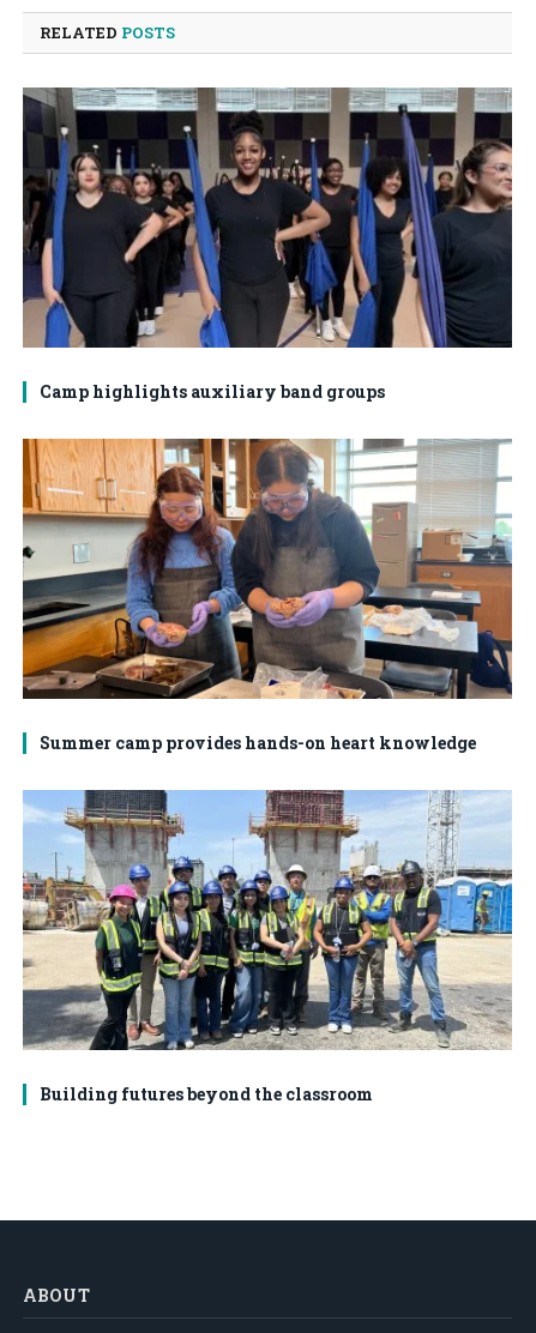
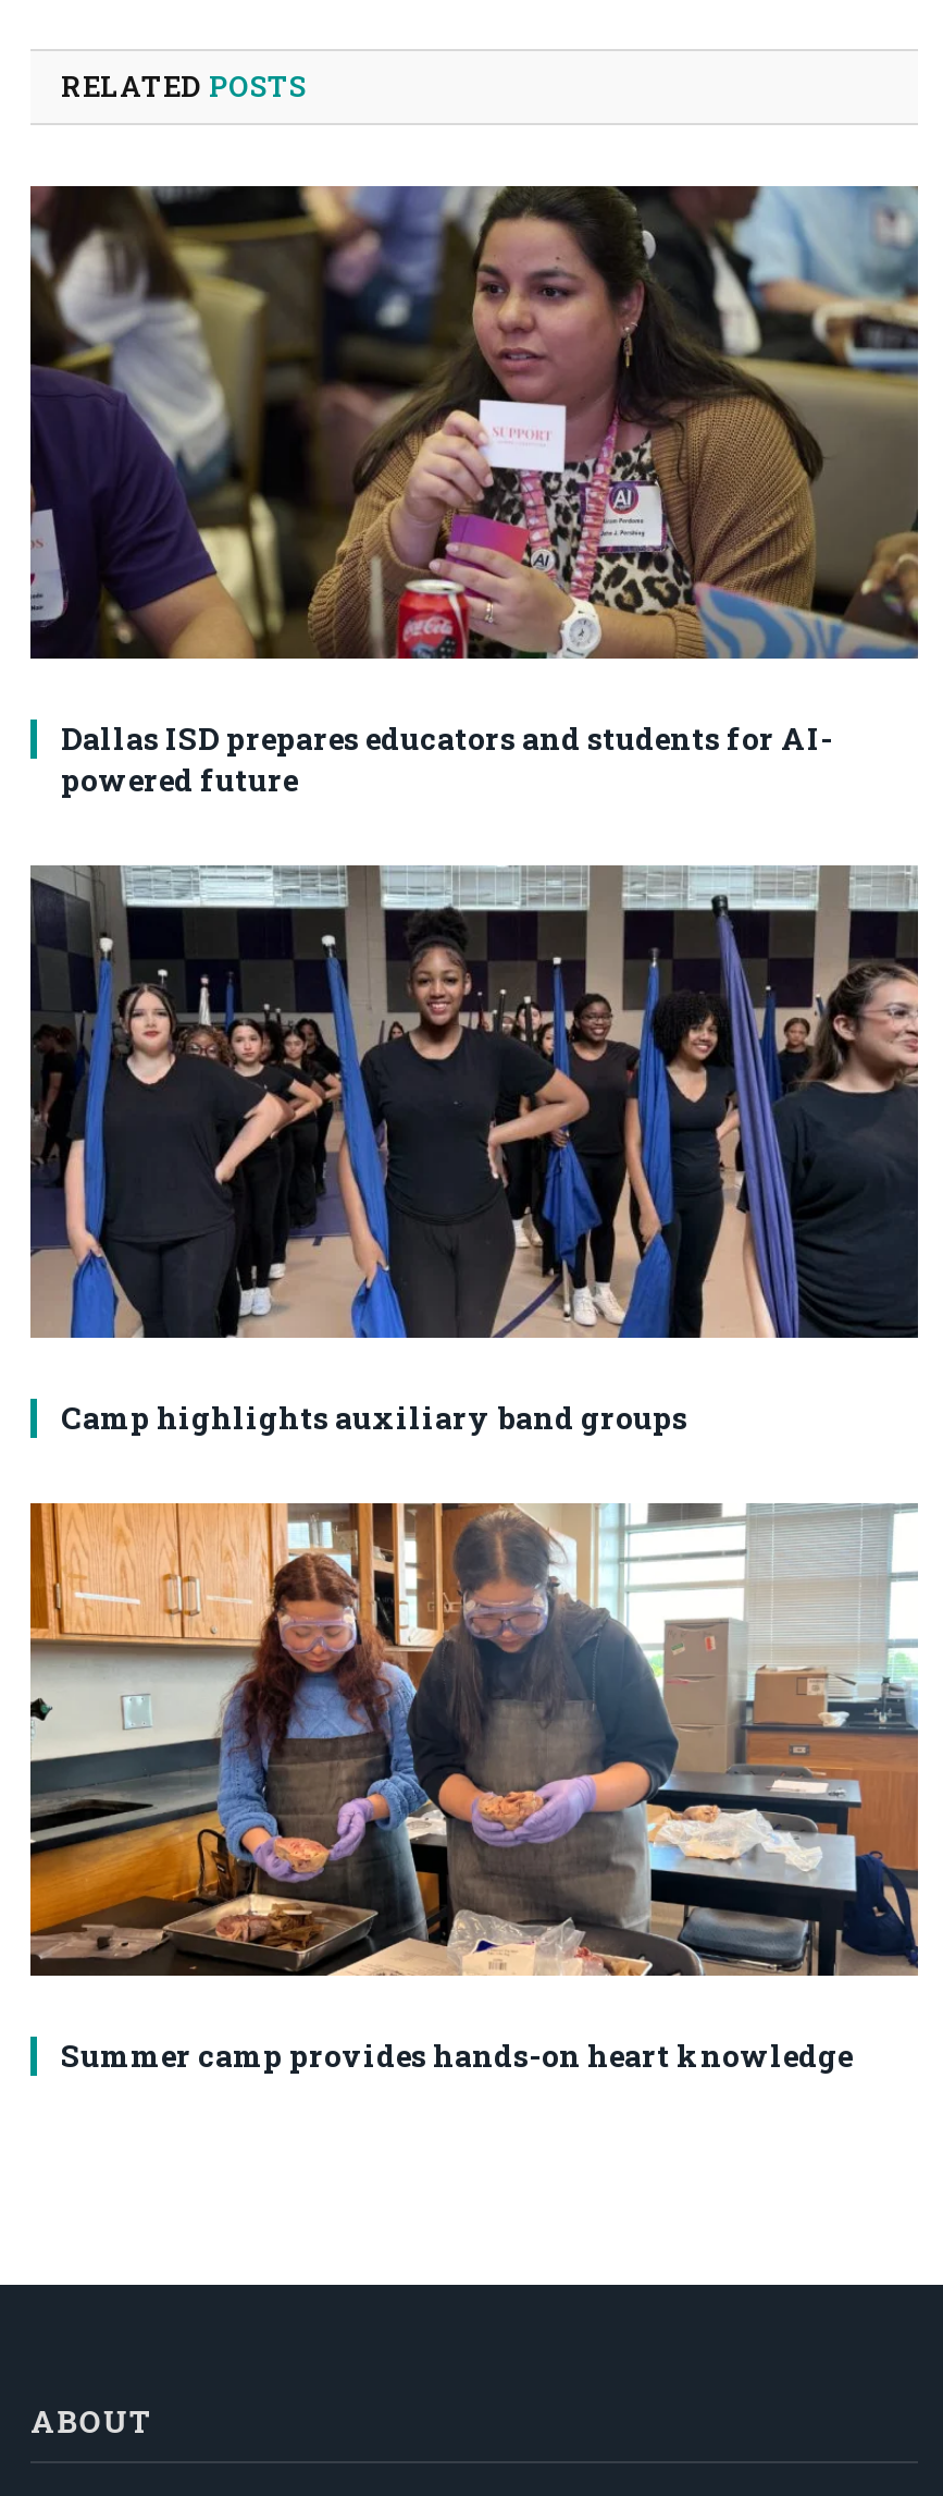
+ [image]
+ Dallas ISD prepares educators and students for AI-
+ powered future

moved down: [image] | Camp highlights auxiliary band groups | Summer camp provides hands-on heart knowledge

- [image]
- Building futures beyond the classroom
